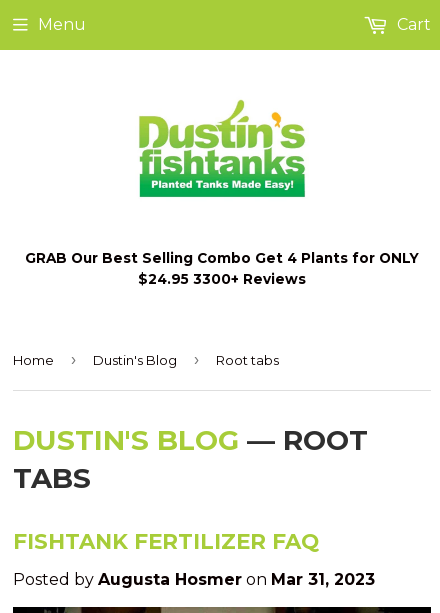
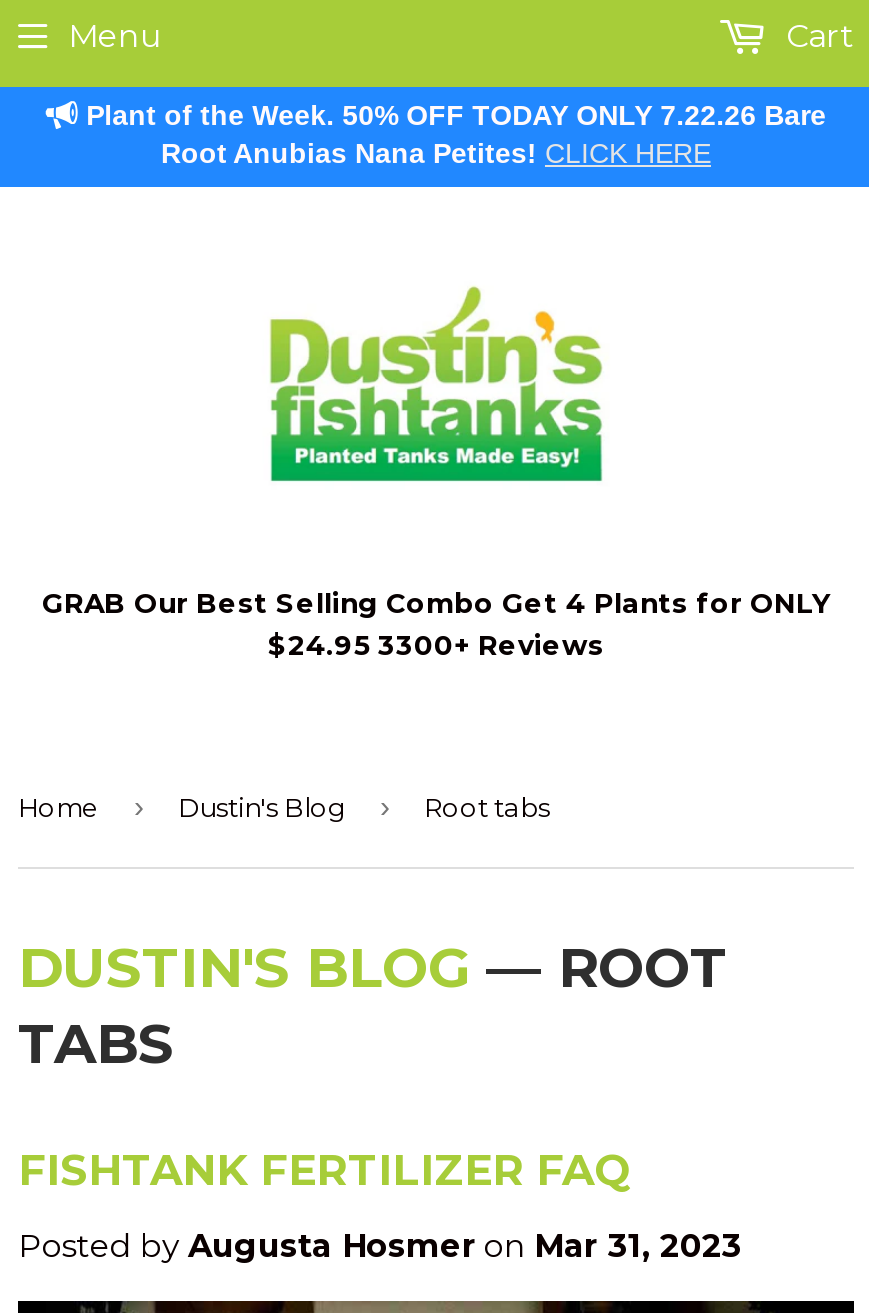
+ Plant of the Week. 50% OFF TODAY ONLY 7.22.26 Bare
+ Root Anubias Nana Petites! CLICK HERE
